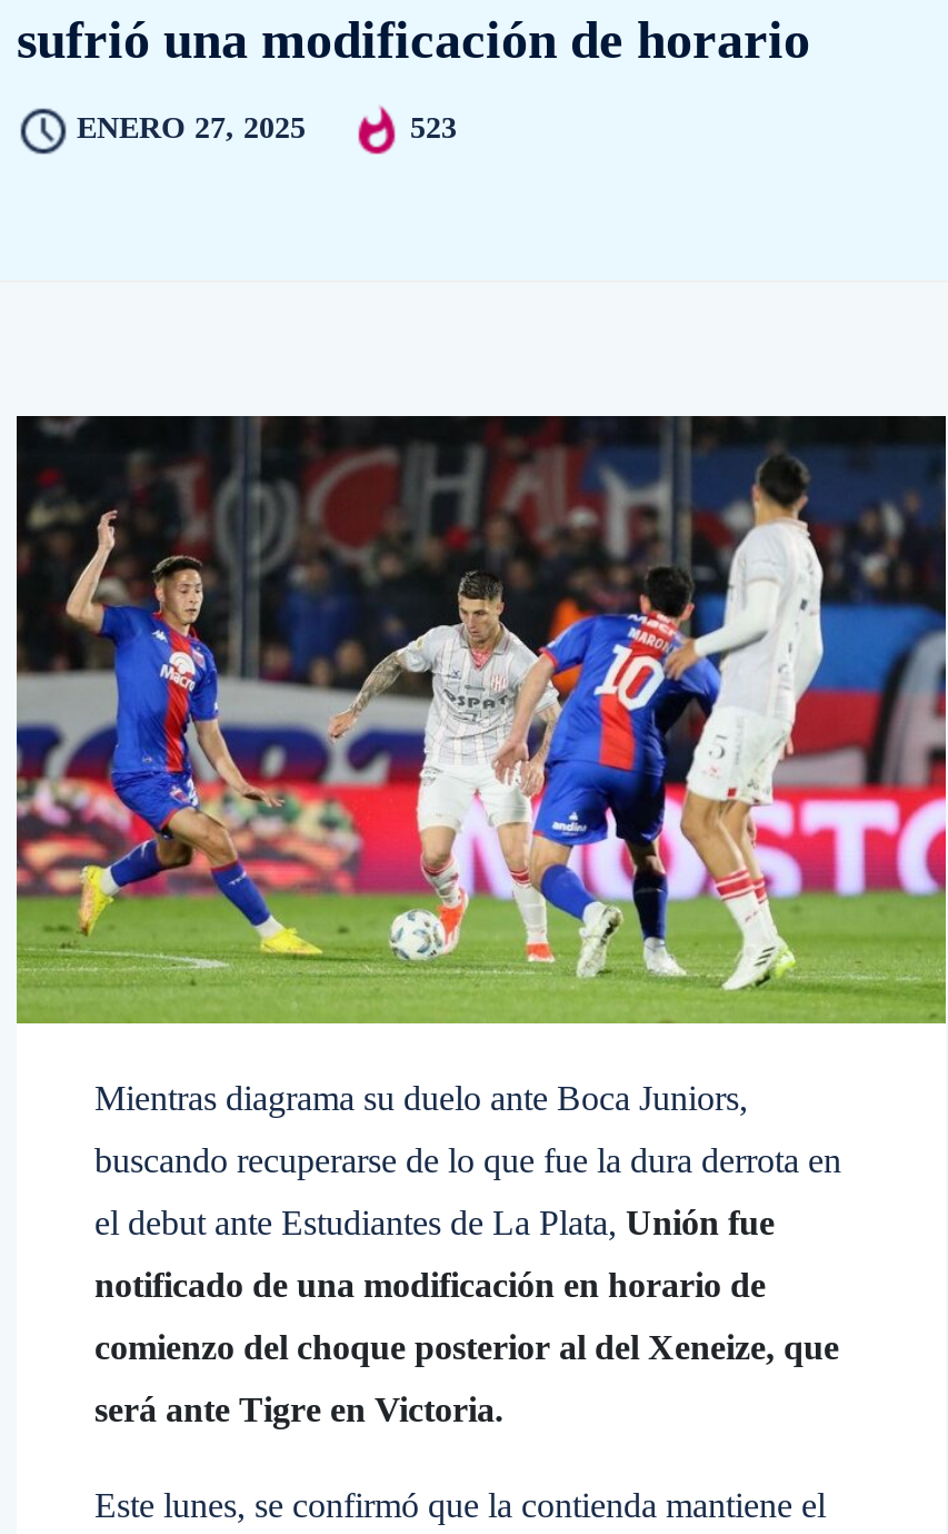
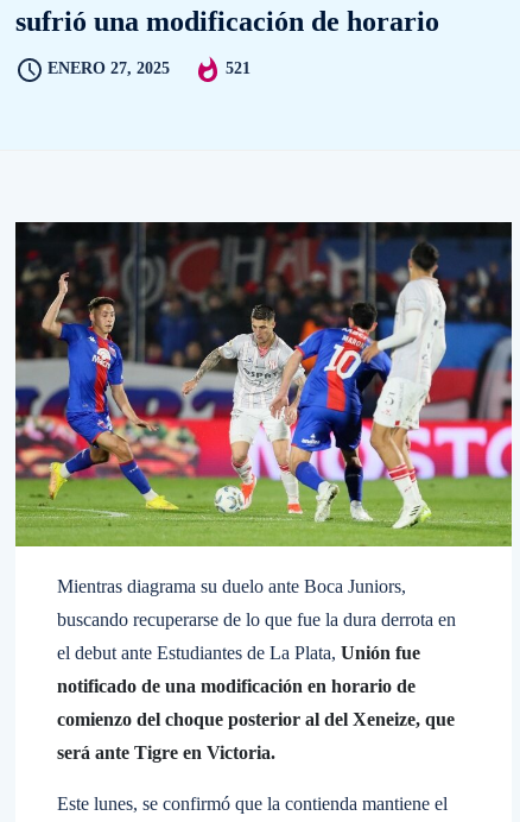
- 523
+ 521
